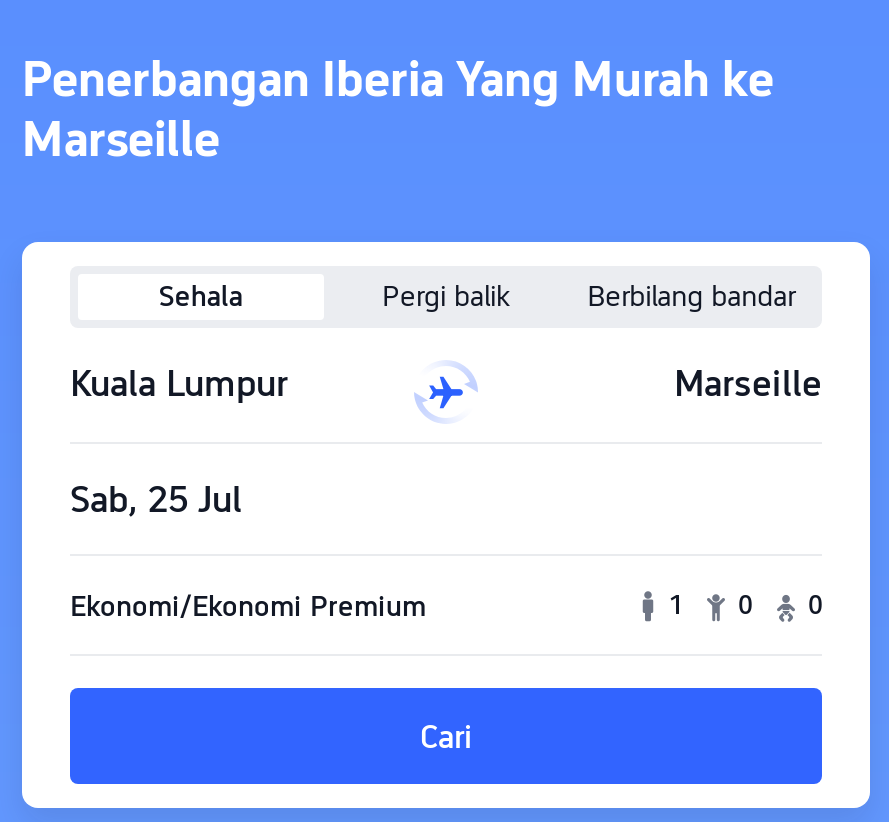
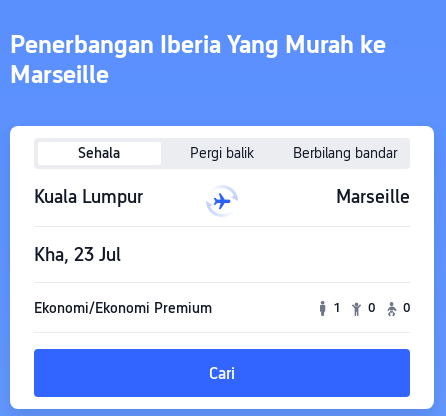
- Sab, 25 Jul
+ Kha, 23 Jul
